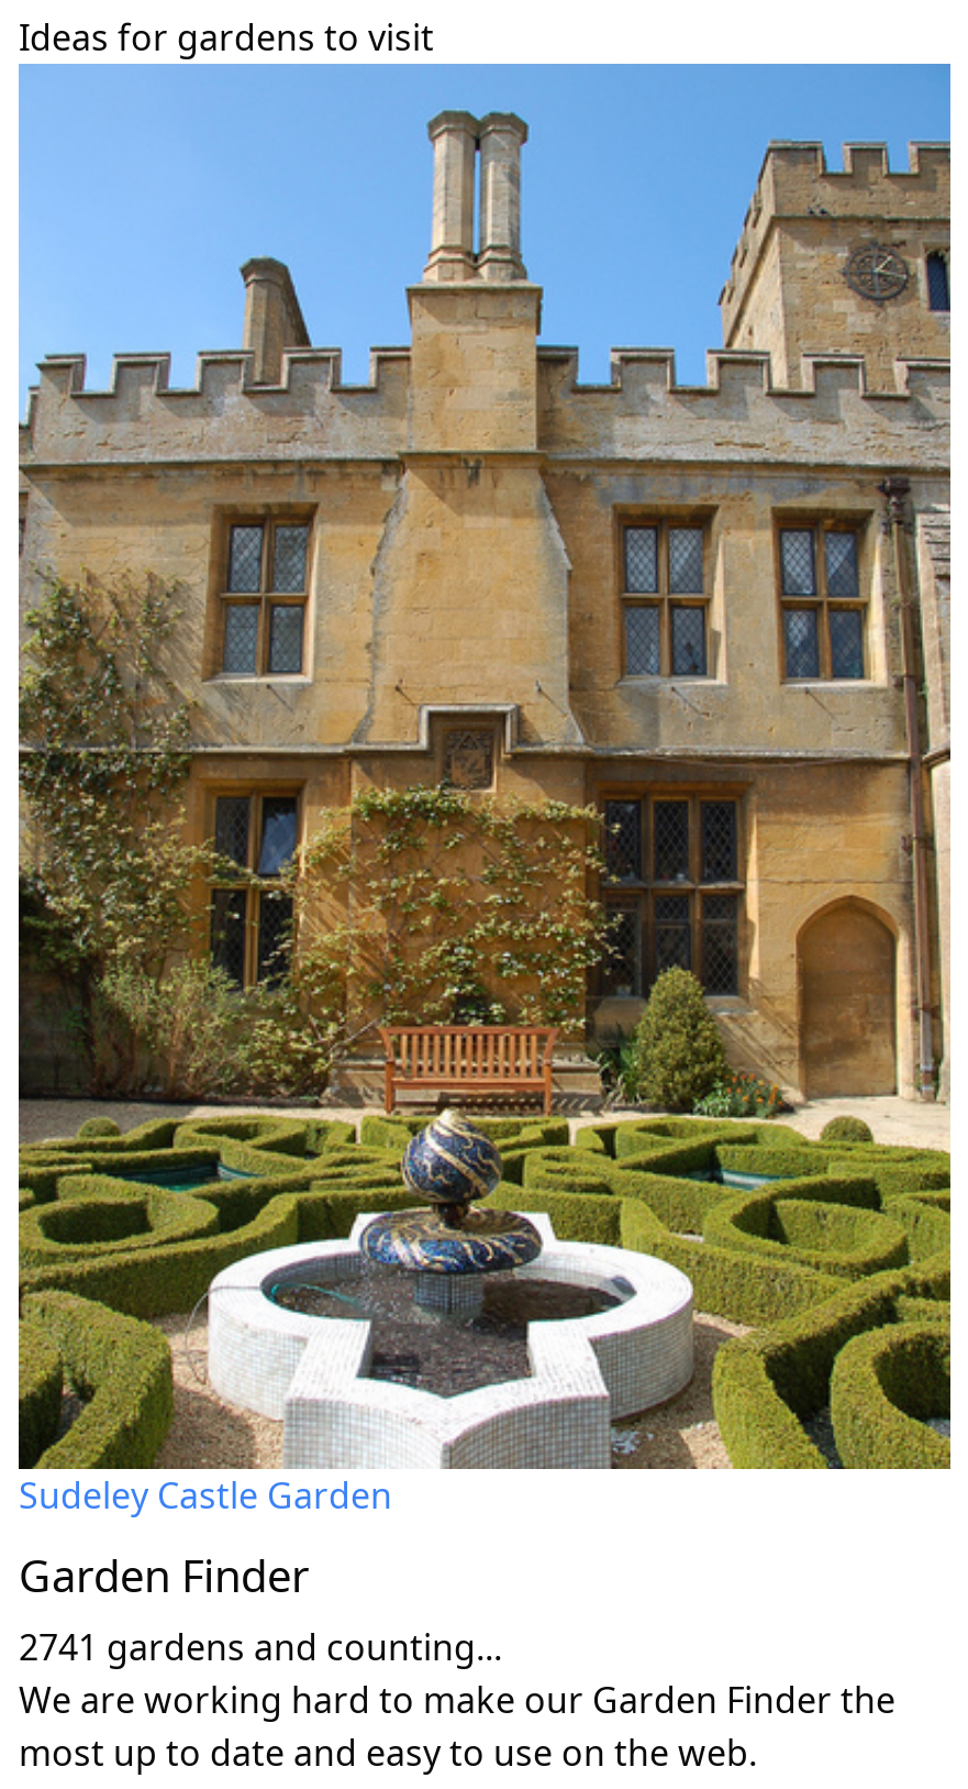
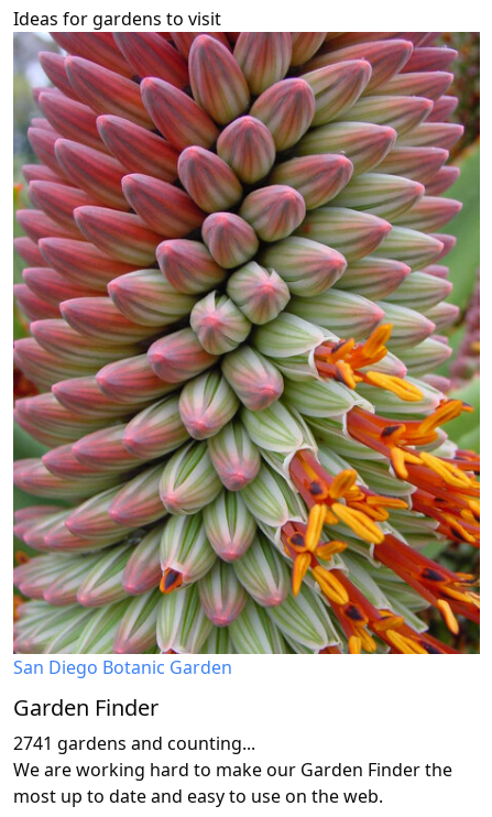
- [image]
- Sudeley Castle Garden
+ [image]
+ San Diego Botanic Garden
